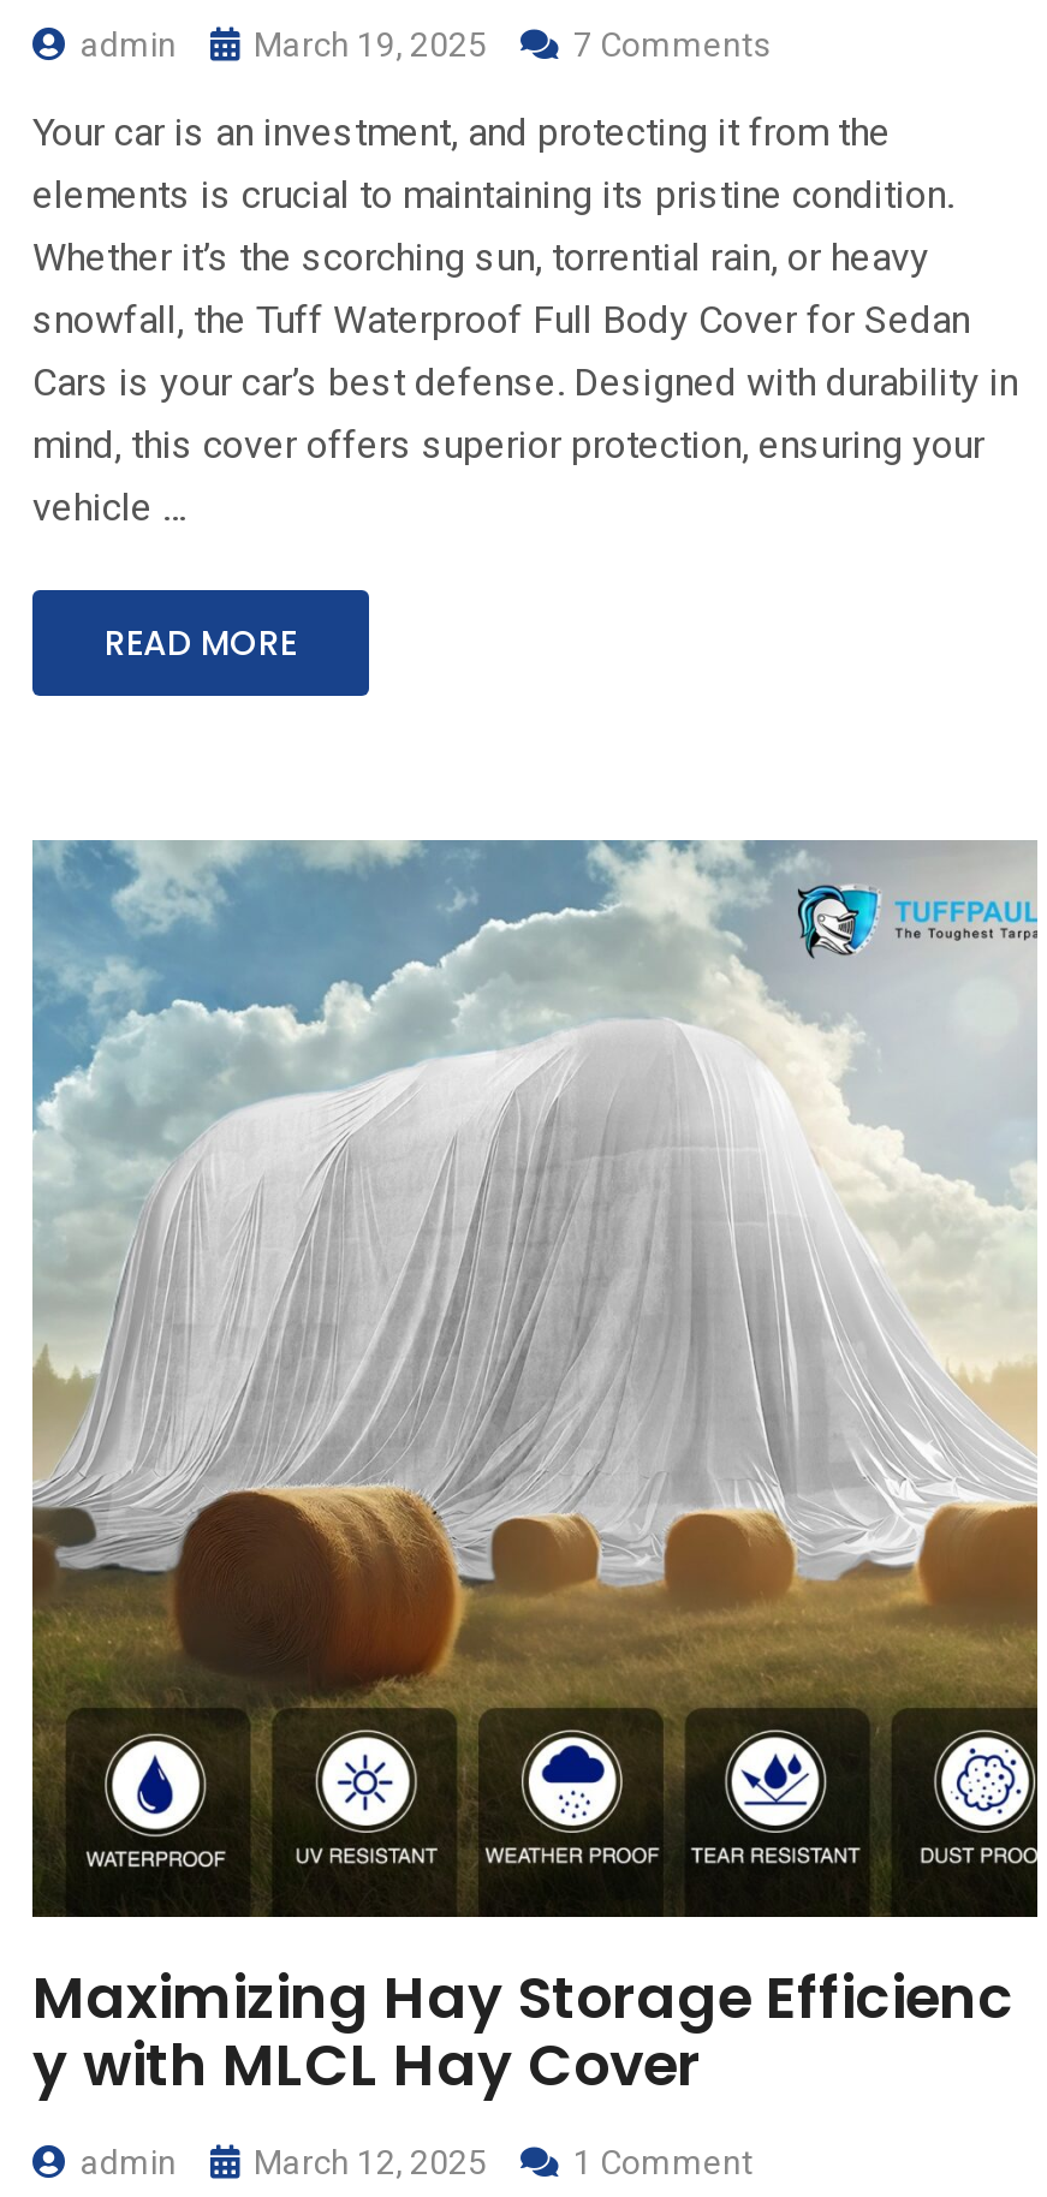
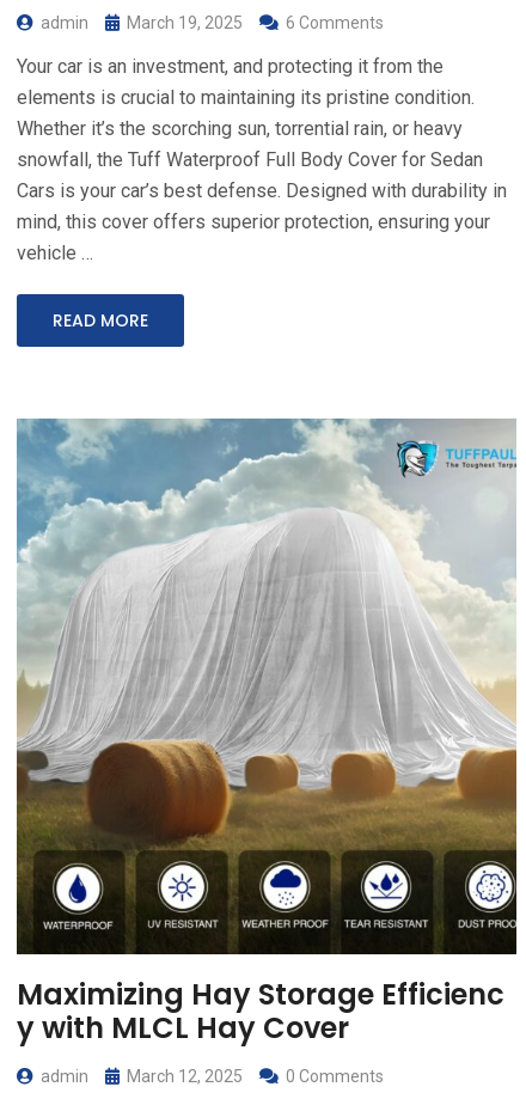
- 7 Comments
+ 6 Comments

- 1 Comment
+ 0 Comments
